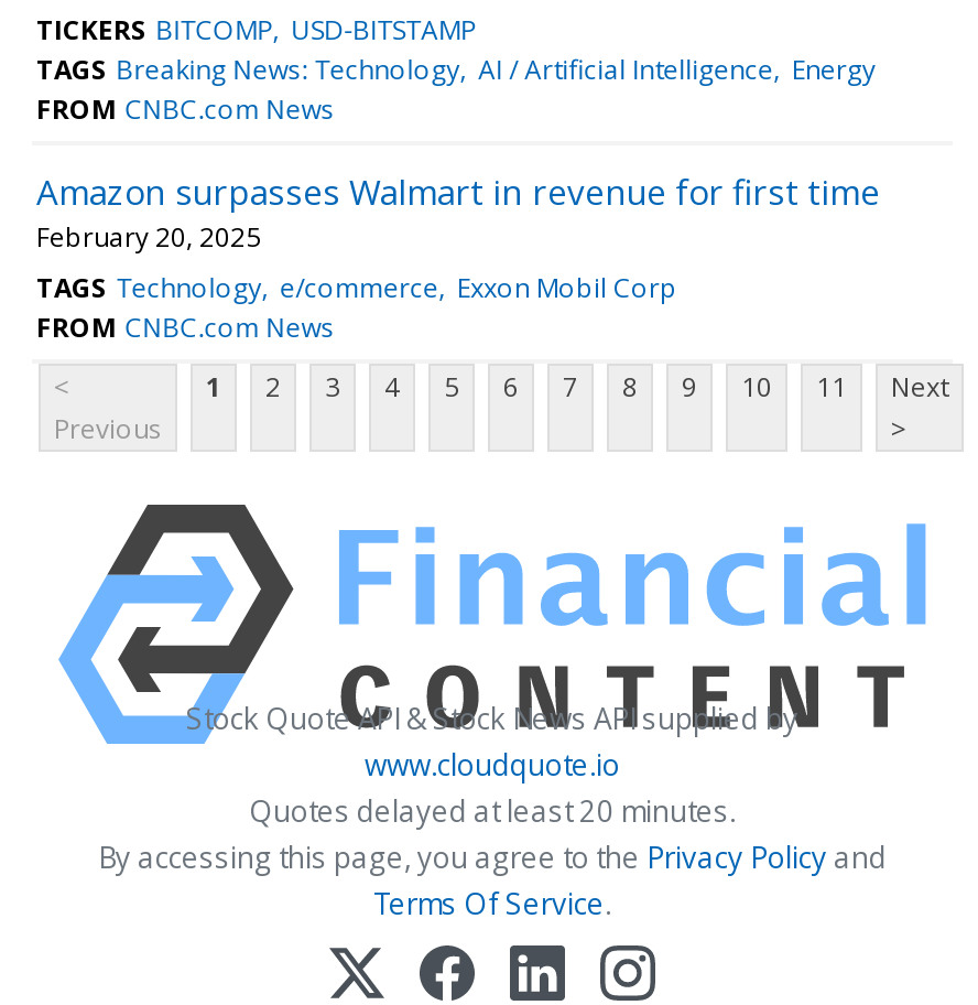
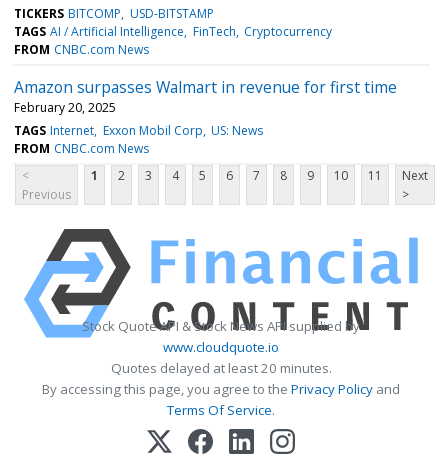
- TAGS Breaking News: Technology AI / Artificial Intelligence Energy
+ TAGS AI / Artificial Intelligence FinTech Cryptocurrency

- TAGS Technology e/commerce Exxon Mobil Corp
+ TAGS Internet Exxon Mobil Corp US: News
